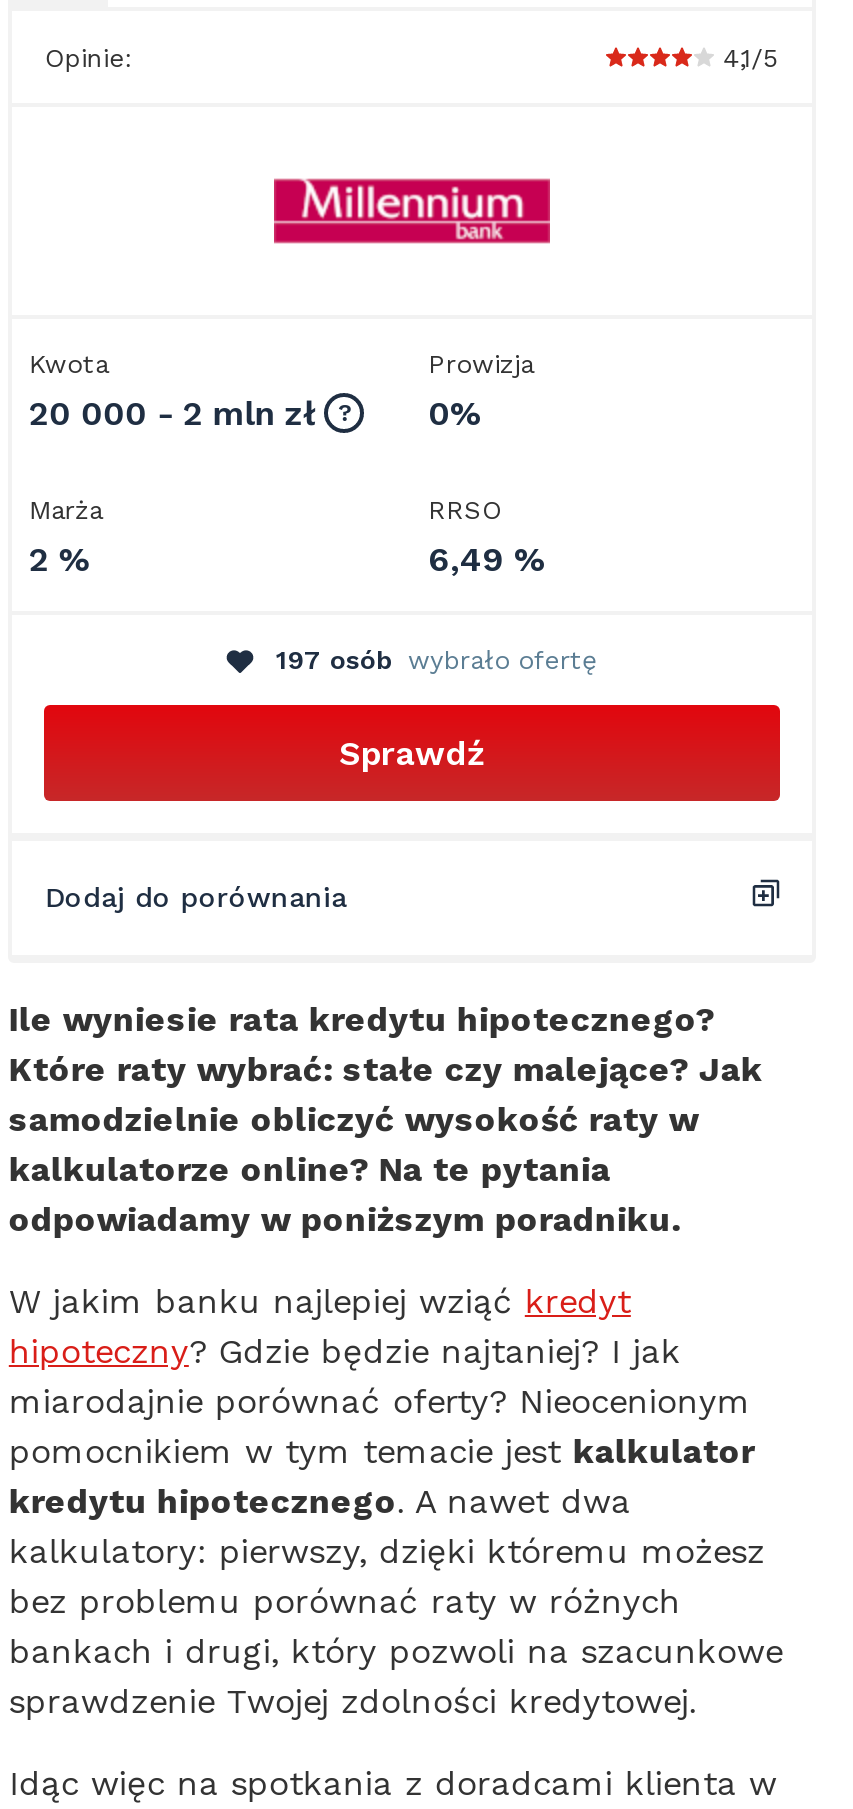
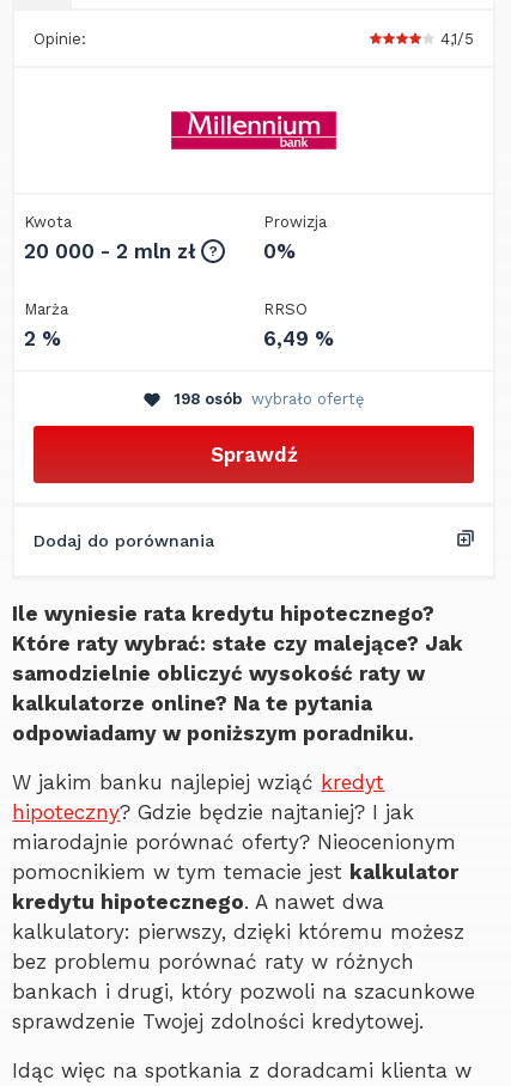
- 197 osób wybrało ofertę
+ 198 osób wybrało ofertę
